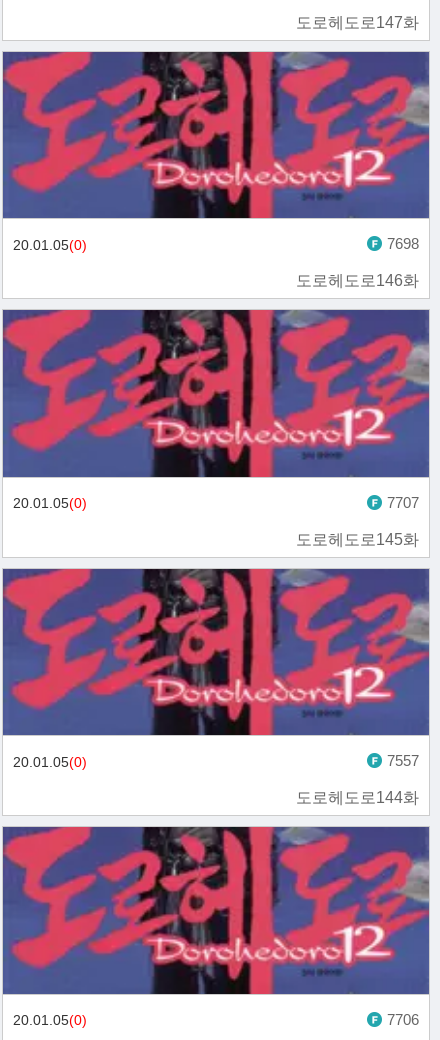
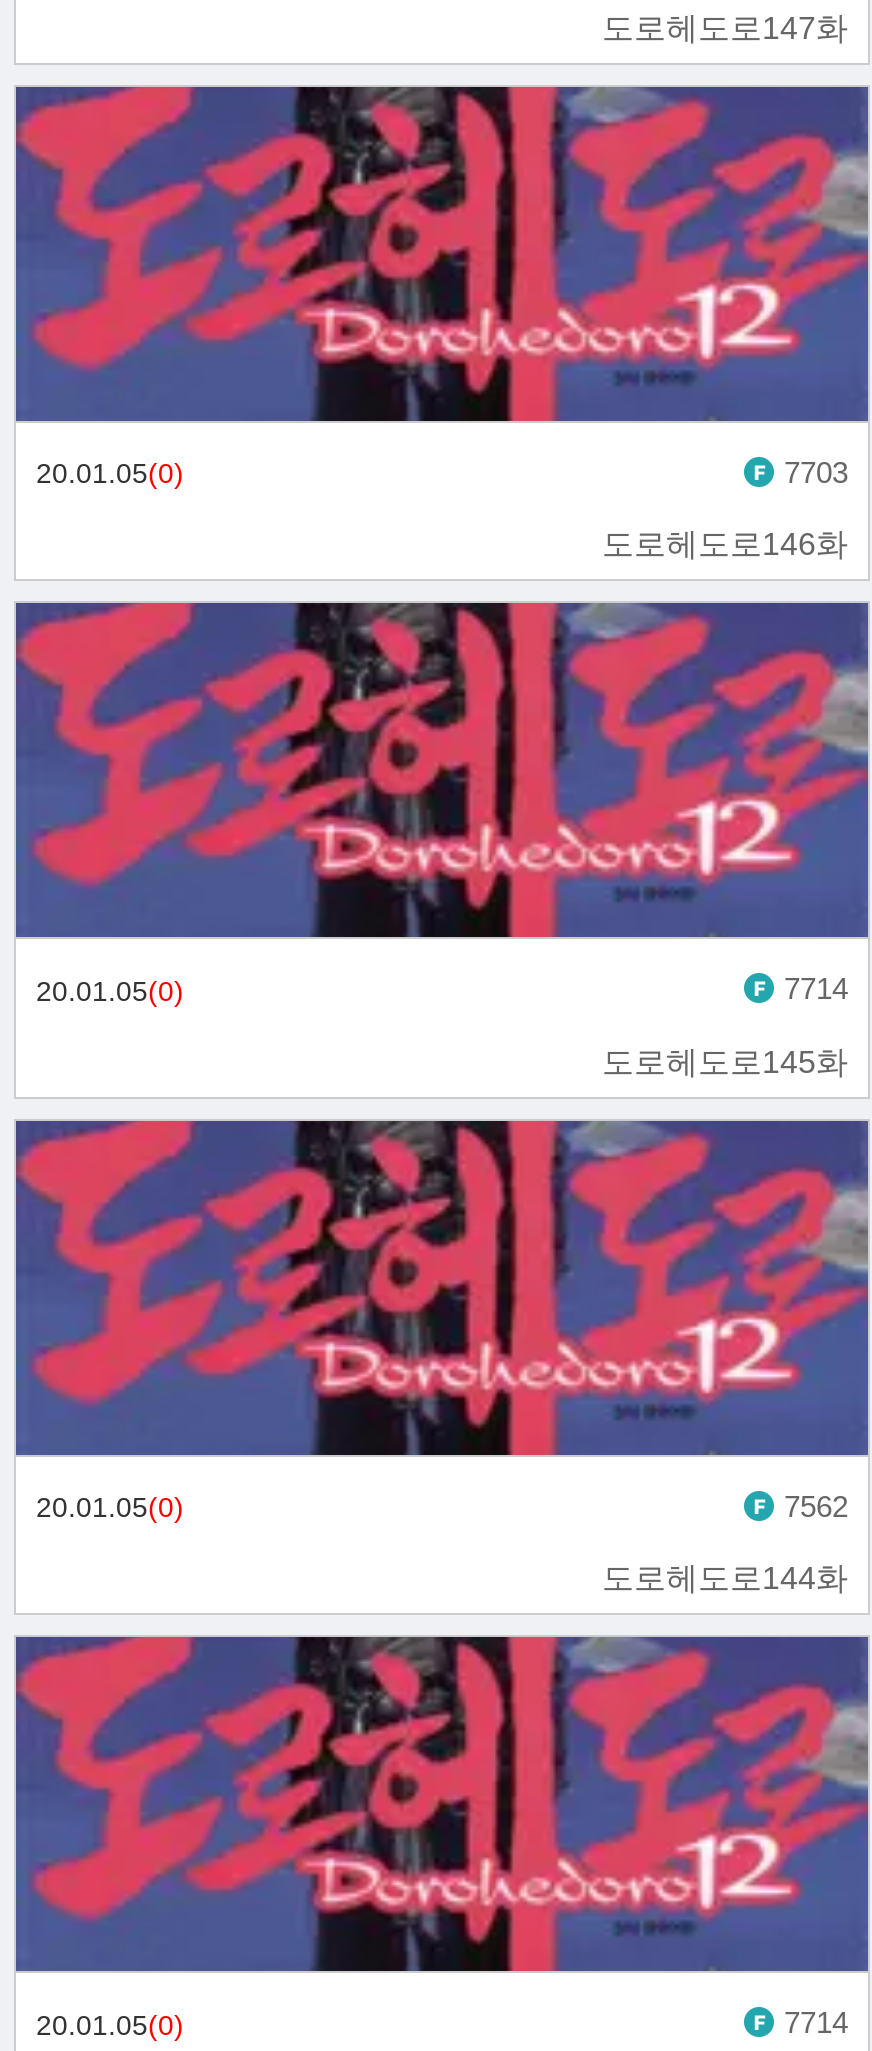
- 7698
+ 7703

- 7707
+ 7714

- 7557
+ 7562

- 7706
+ 7714
